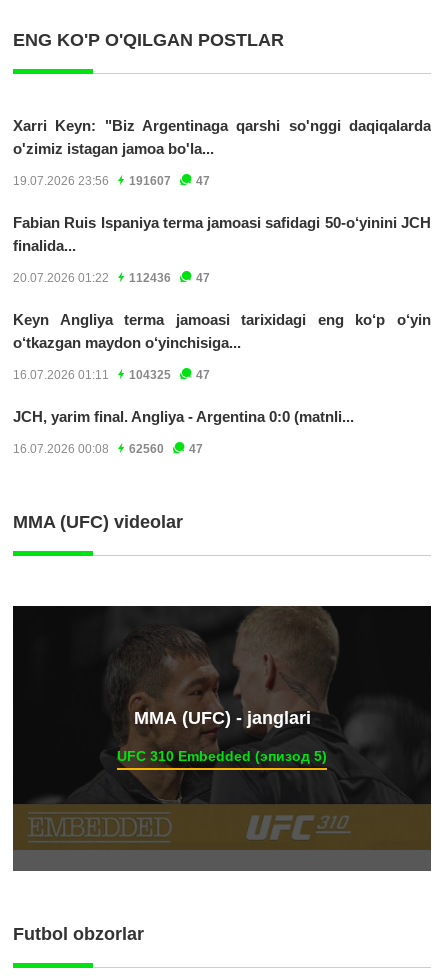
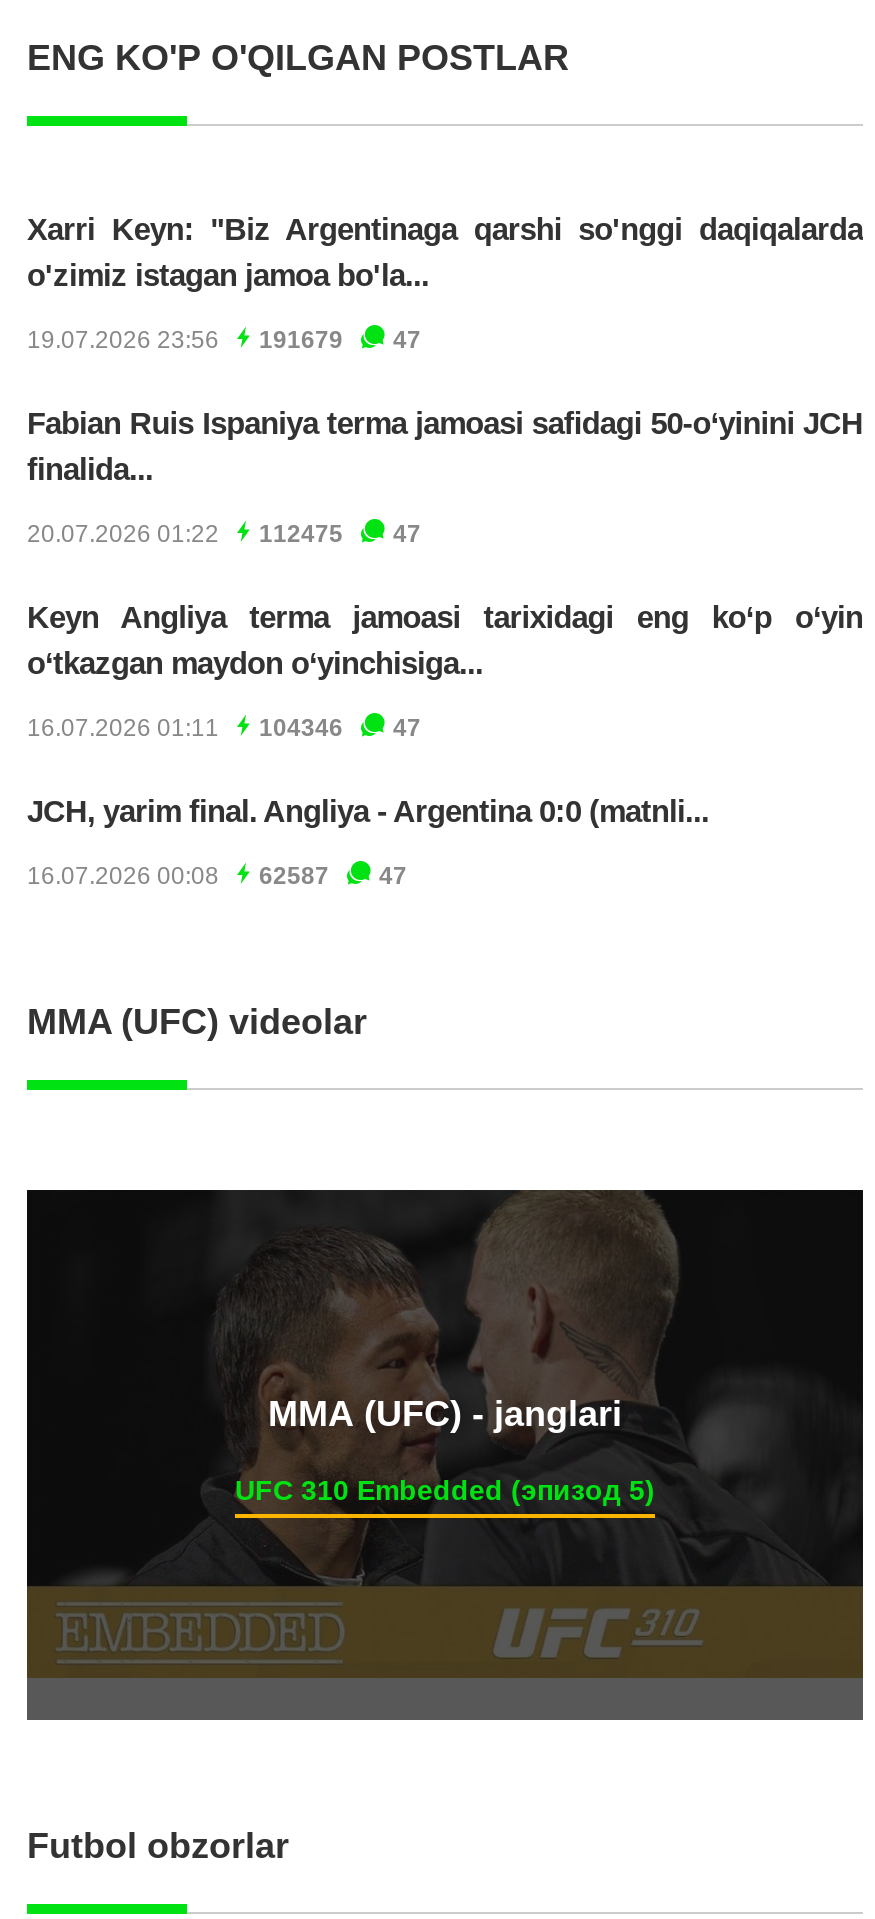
- 19.07.2026 23:56 191607 47
+ 19.07.2026 23:56 191679 47

- 20.07.2026 01:22 112436 47
+ 20.07.2026 01:22 112475 47

- 16.07.2026 01:11 104325 47
+ 16.07.2026 01:11 104346 47

- 16.07.2026 00:08 62560 47
+ 16.07.2026 00:08 62587 47
